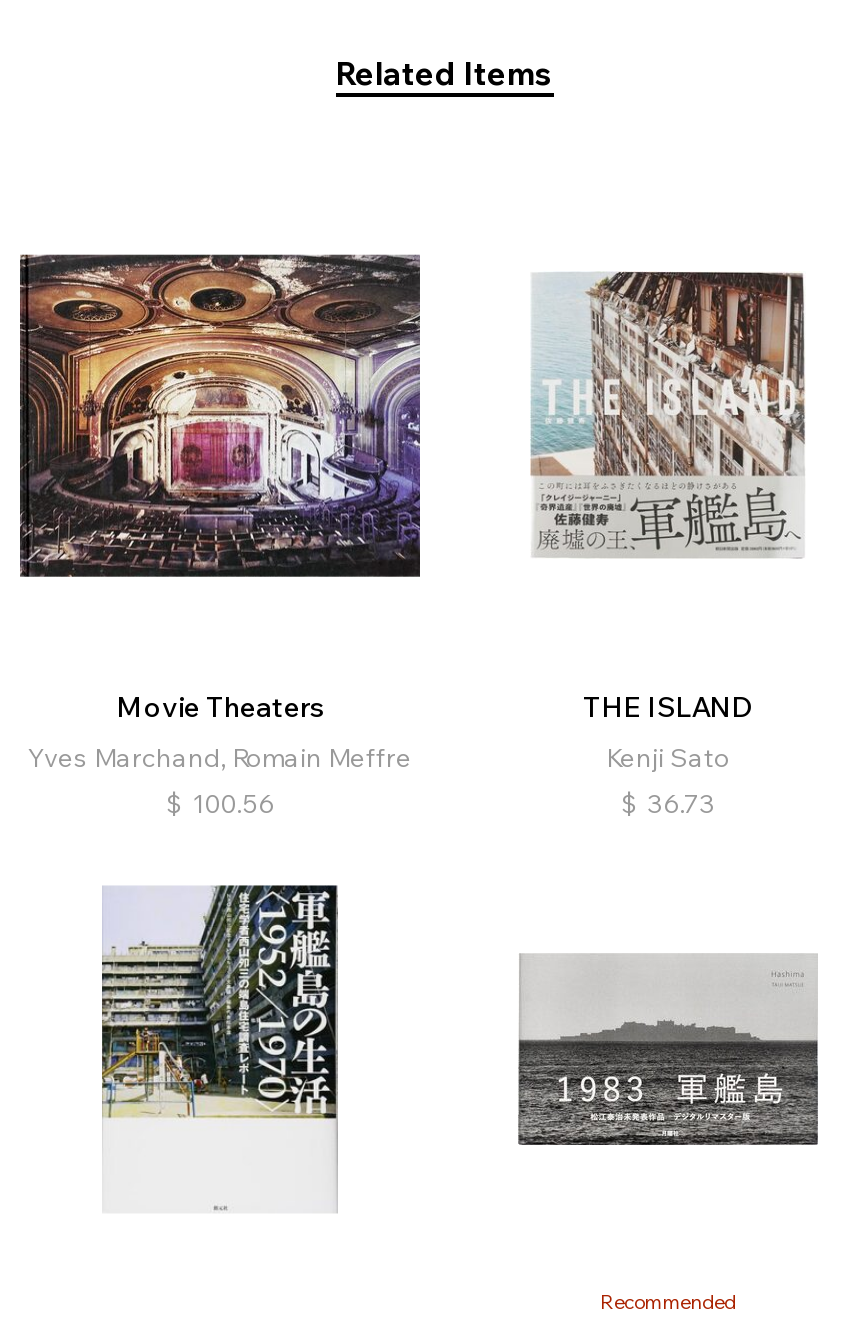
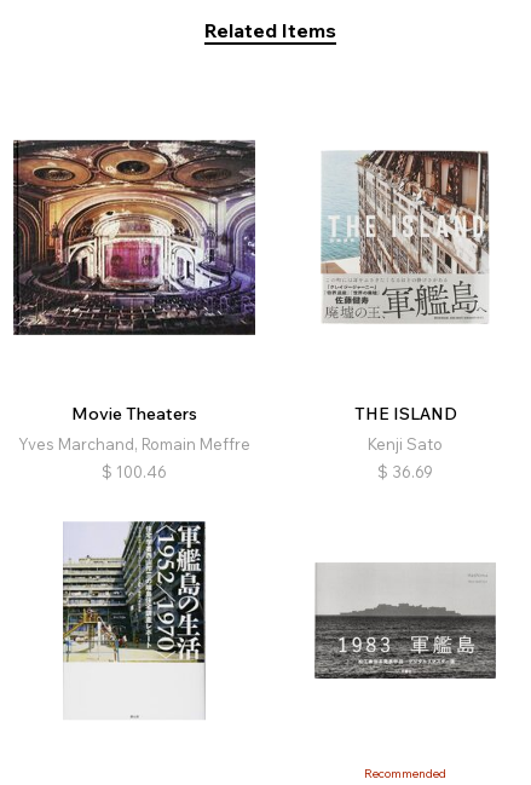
- $ 100.56
+ $ 100.46

- $ 36.73
+ $ 36.69
